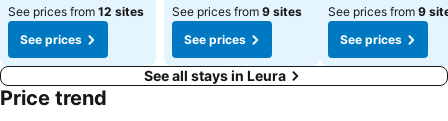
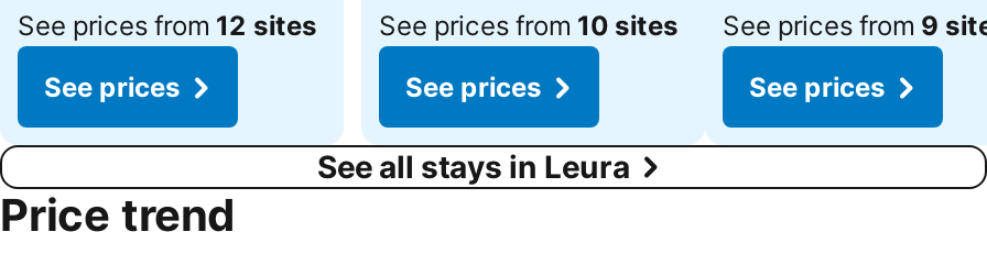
- See prices from 9 sites
+ See prices from 10 sites
